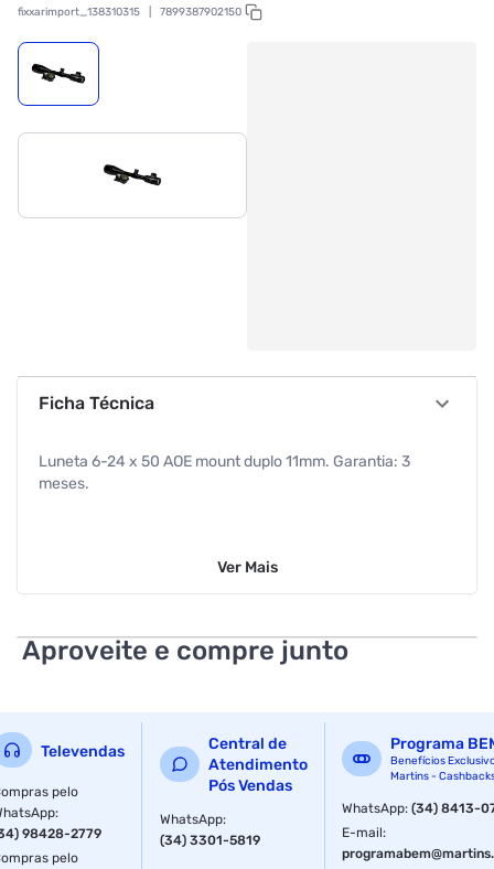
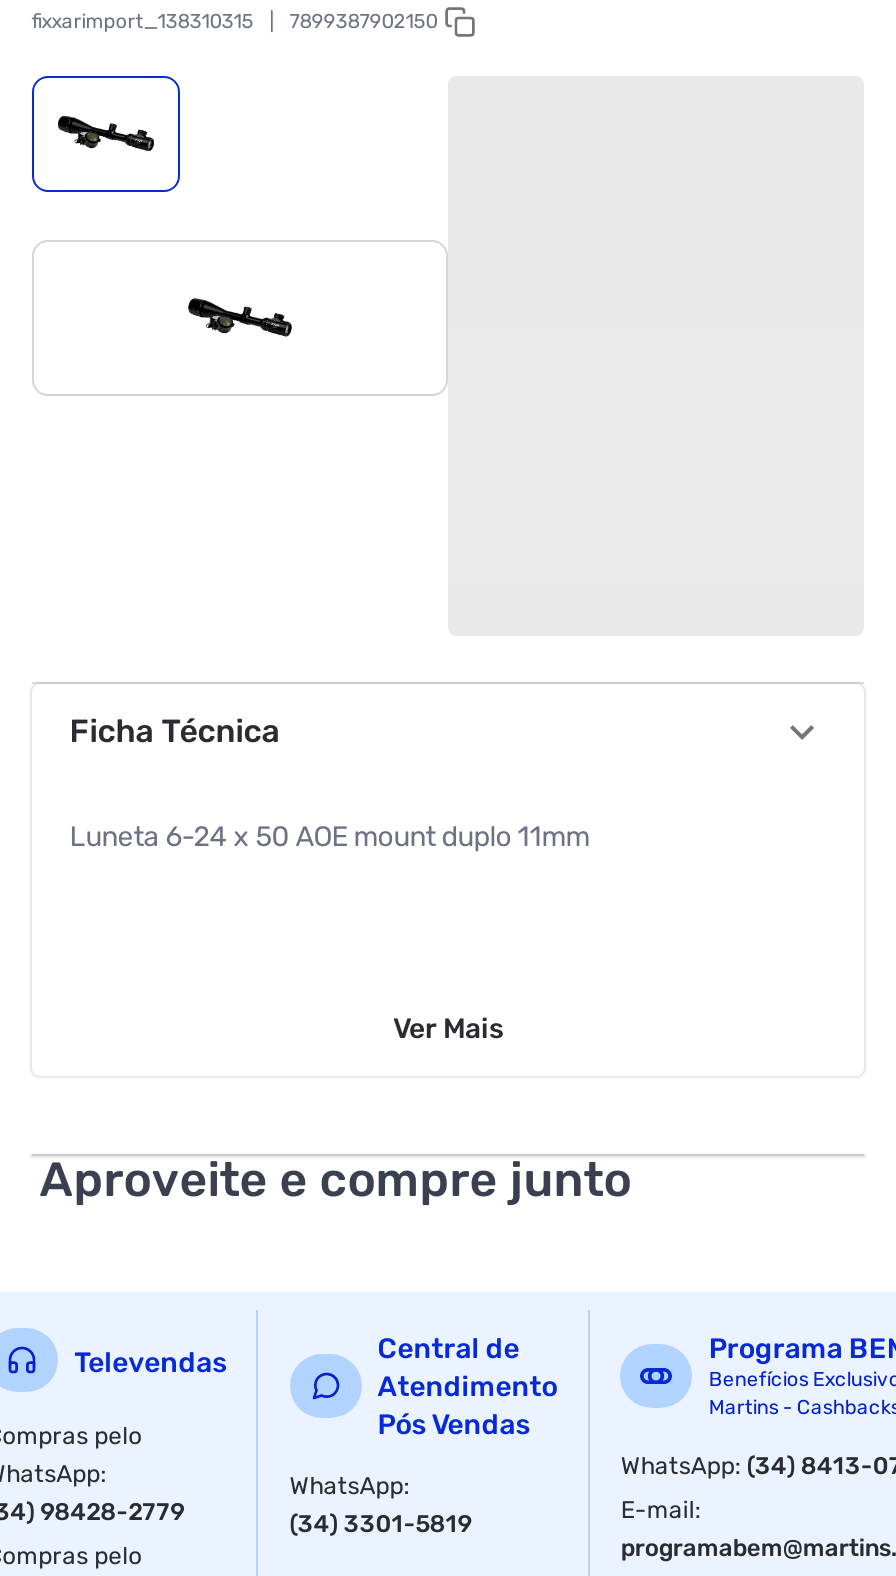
- Luneta 6-24 x 50 AOE mount duplo 11mm. Garantia: 3
- meses.
+ Luneta 6-24 x 50 AOE mount duplo 11mm
